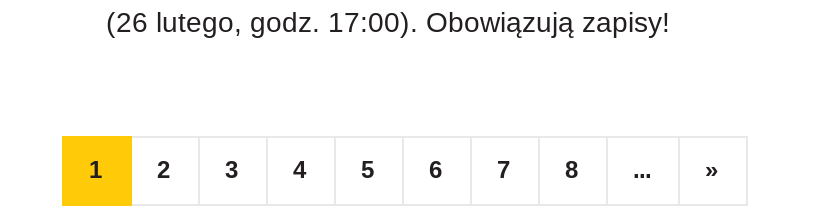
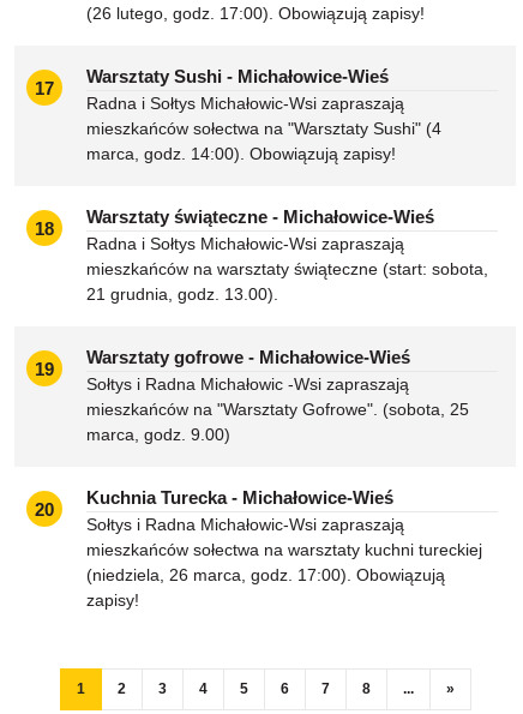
+ 17

+ 18

+ 19

+ 20

+ Warsztaty Sushi - Michałowice-Wieś
+ Radna i Sołtys Michałowic-Wsi zapraszają
+ mieszkańców sołectwa na "Warsztaty Sushi" (4
+ marca, godz. 14:00). Obowiązują zapisy!

+ Warsztaty świąteczne - Michałowice-Wieś
+ Radna i Sołtys Michałowic-Wsi zapraszają
+ mieszkańców na warsztaty świąteczne (start: sobota,
+ 21 grudnia, godz. 13.00).

+ Warsztaty gofrowe - Michałowice-Wieś
+ Sołtys i Radna Michałowic -Wsi zapraszają
+ mieszkańców na "Warsztaty Gofrowe". (sobota, 25
+ marca, godz. 9.00)

+ Kuchnia Turecka - Michałowice-Wieś
+ Sołtys i Radna Michałowic-Wsi zapraszają
+ mieszkańców sołectwa na warsztaty kuchni tureckiej
+ (niedziela, 26 marca, godz. 17:00). Obowiązują
+ zapisy!
